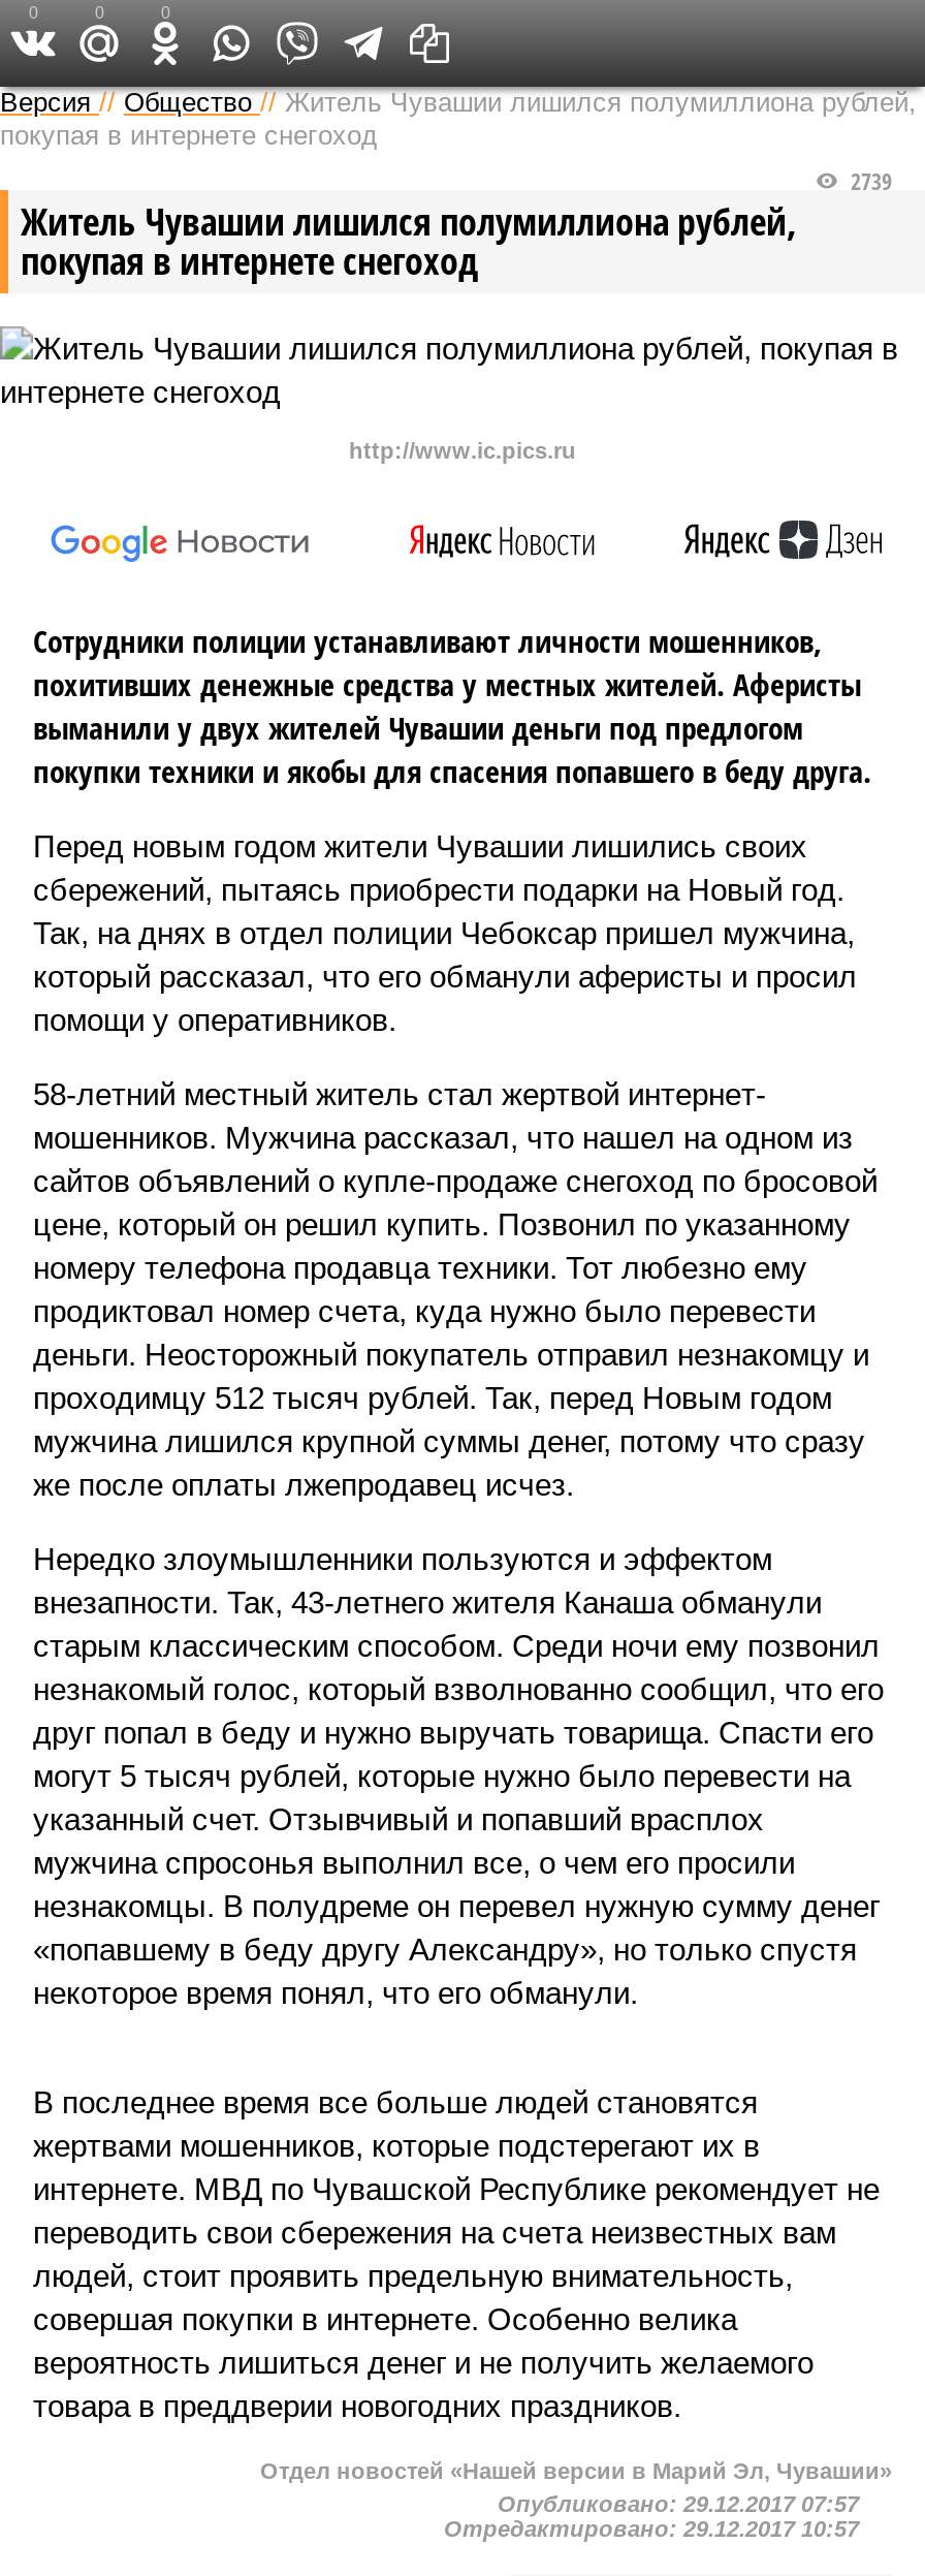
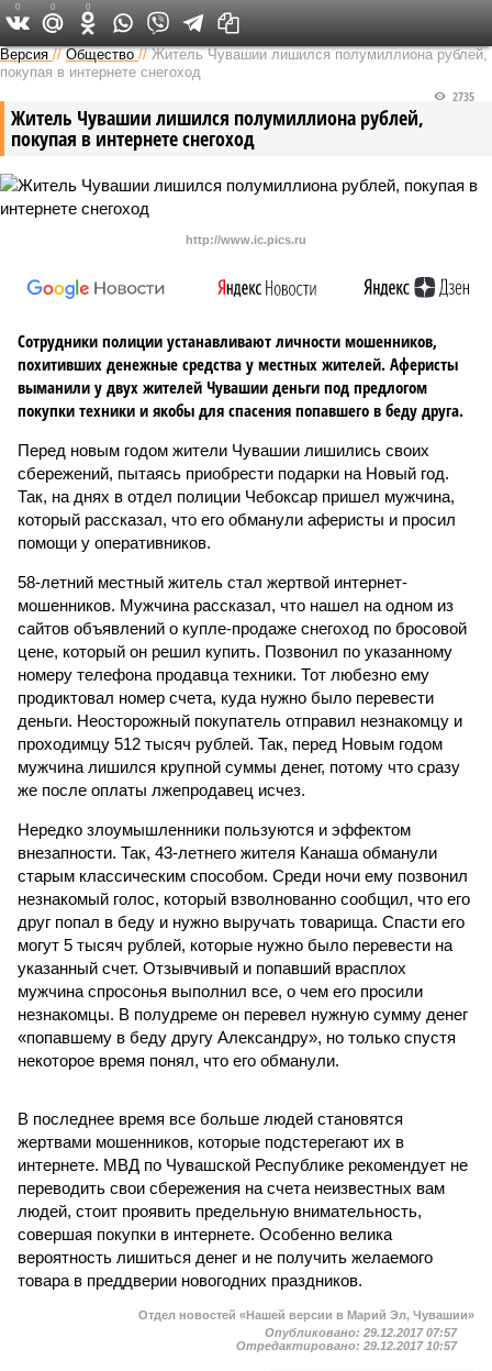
- 2739
+ 2735
